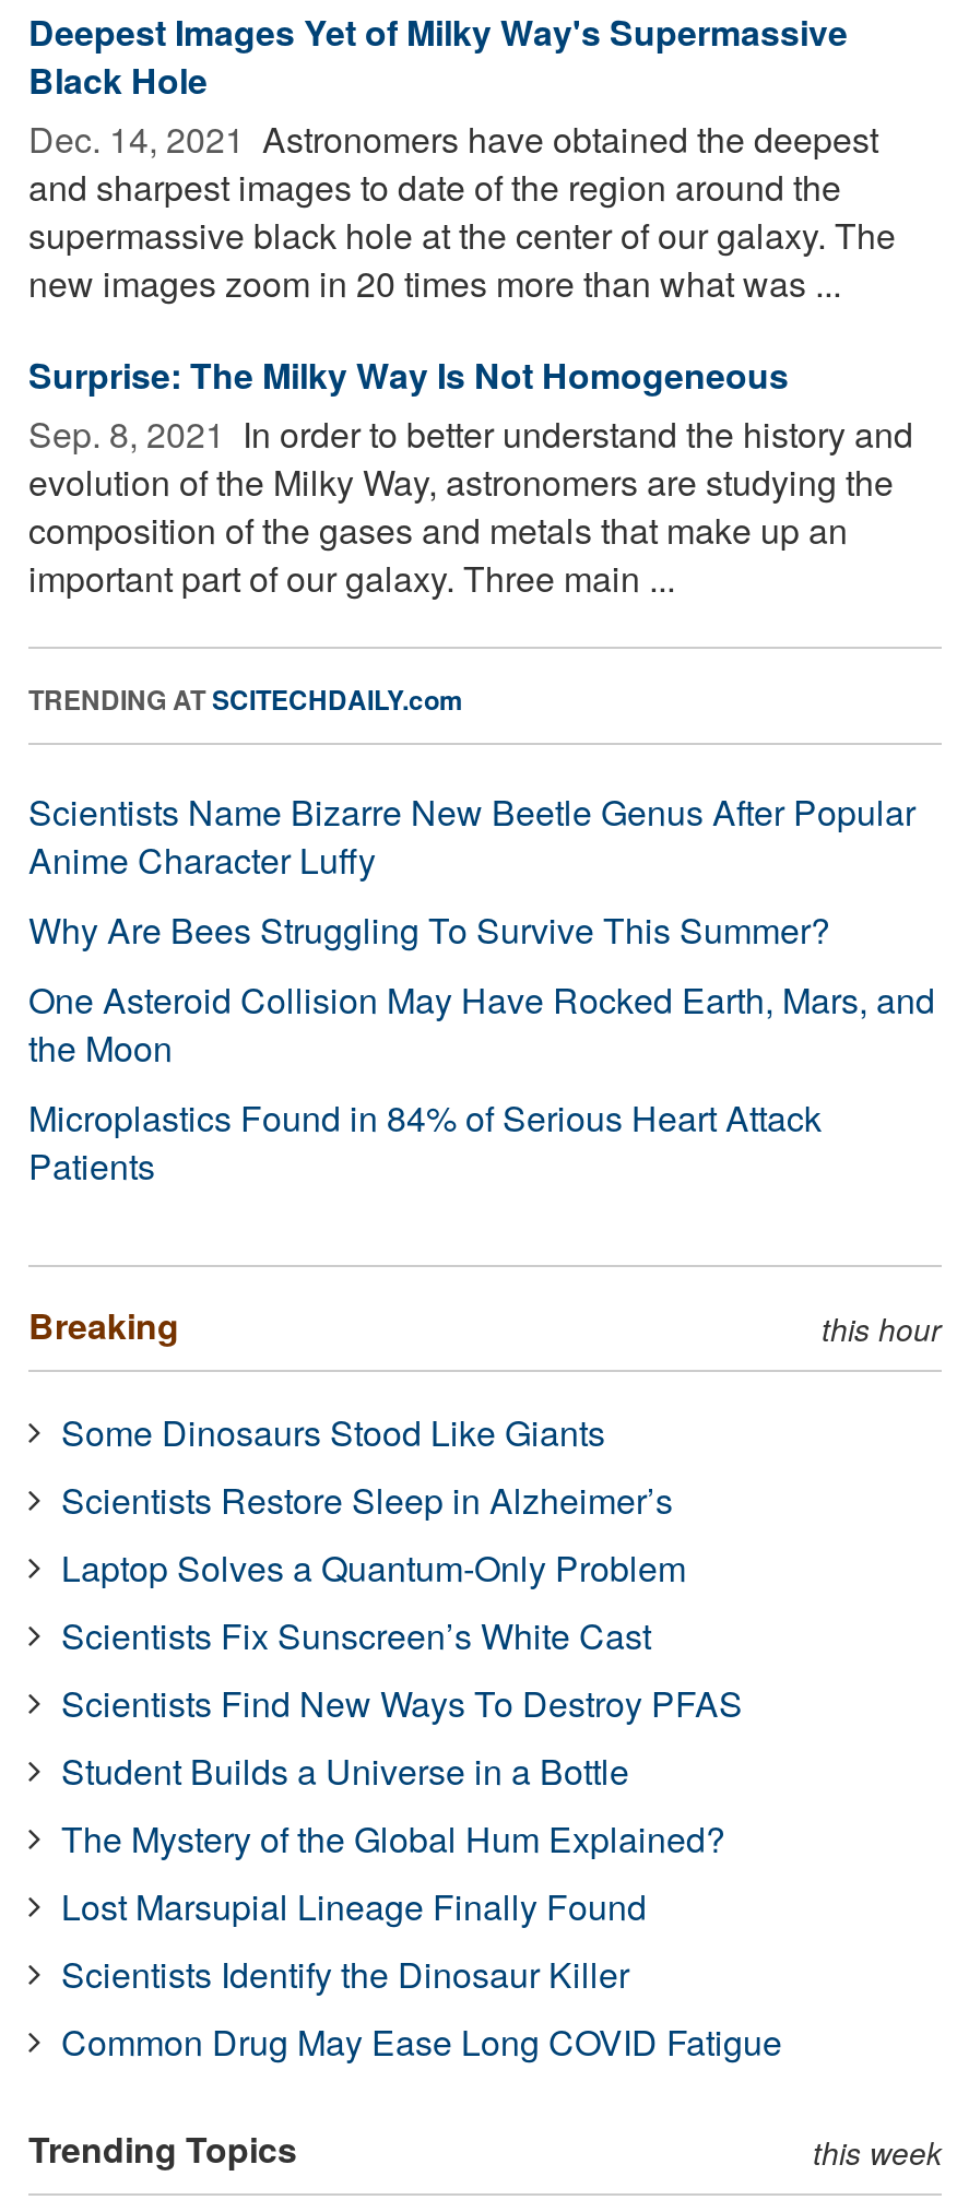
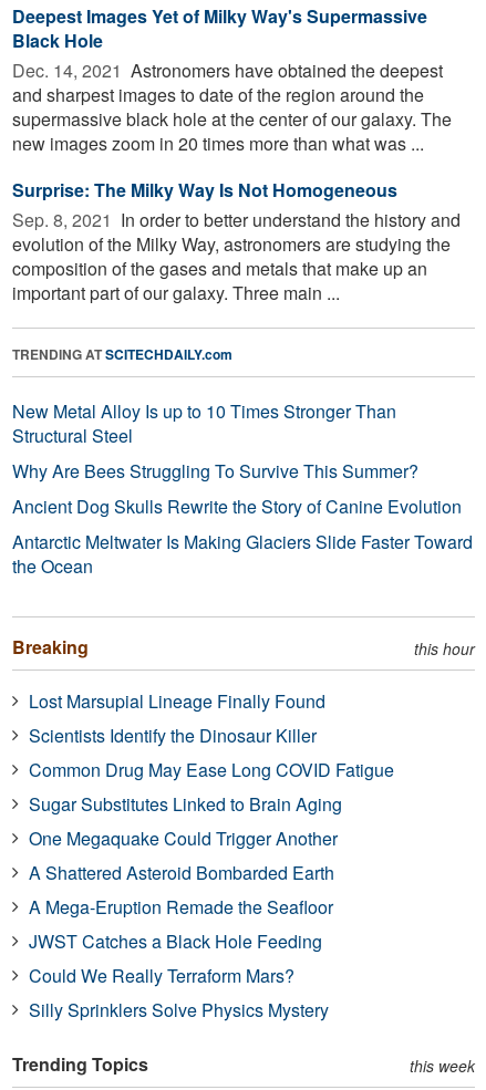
- Scientists Name Bizarre New Beetle Genus After Popular
- Anime Character Luffy
+ New Metal Alloy Is up to 10 Times Stronger Than
+ Structural Steel

- One Asteroid Collision May Have Rocked Earth, Mars, and
- the Moon
- Microplastics Found in 84% of Serious Heart Attack
- Patients
+ Ancient Dog Skulls Rewrite the Story of Canine Evolution
+ Antarctic Meltwater Is Making Glaciers Slide Faster Toward
+ the Ocean

- Some Dinosaurs Stood Like Giants
- Scientists Restore Sleep in Alzheimer’s
- Laptop Solves a Quantum-Only Problem
- Scientists Fix Sunscreen’s White Cast
- Scientists Find New Ways To Destroy PFAS
- Student Builds a Universe in a Bottle
- The Mystery of the Global Hum Explained?

moved up: Lost Marsupial Lineage Finally Found | Scientists Identify the Dinosaur Killer | Common Drug May Ease Long COVID Fatigue

+ Sugar Substitutes Linked to Brain Aging
+ One Megaquake Could Trigger Another
+ A Shattered Asteroid Bombarded Earth
+ A Mega-Eruption Remade the Seafloor
+ JWST Catches a Black Hole Feeding
+ Could We Really Terraform Mars?
+ Silly Sprinklers Solve Physics Mystery
